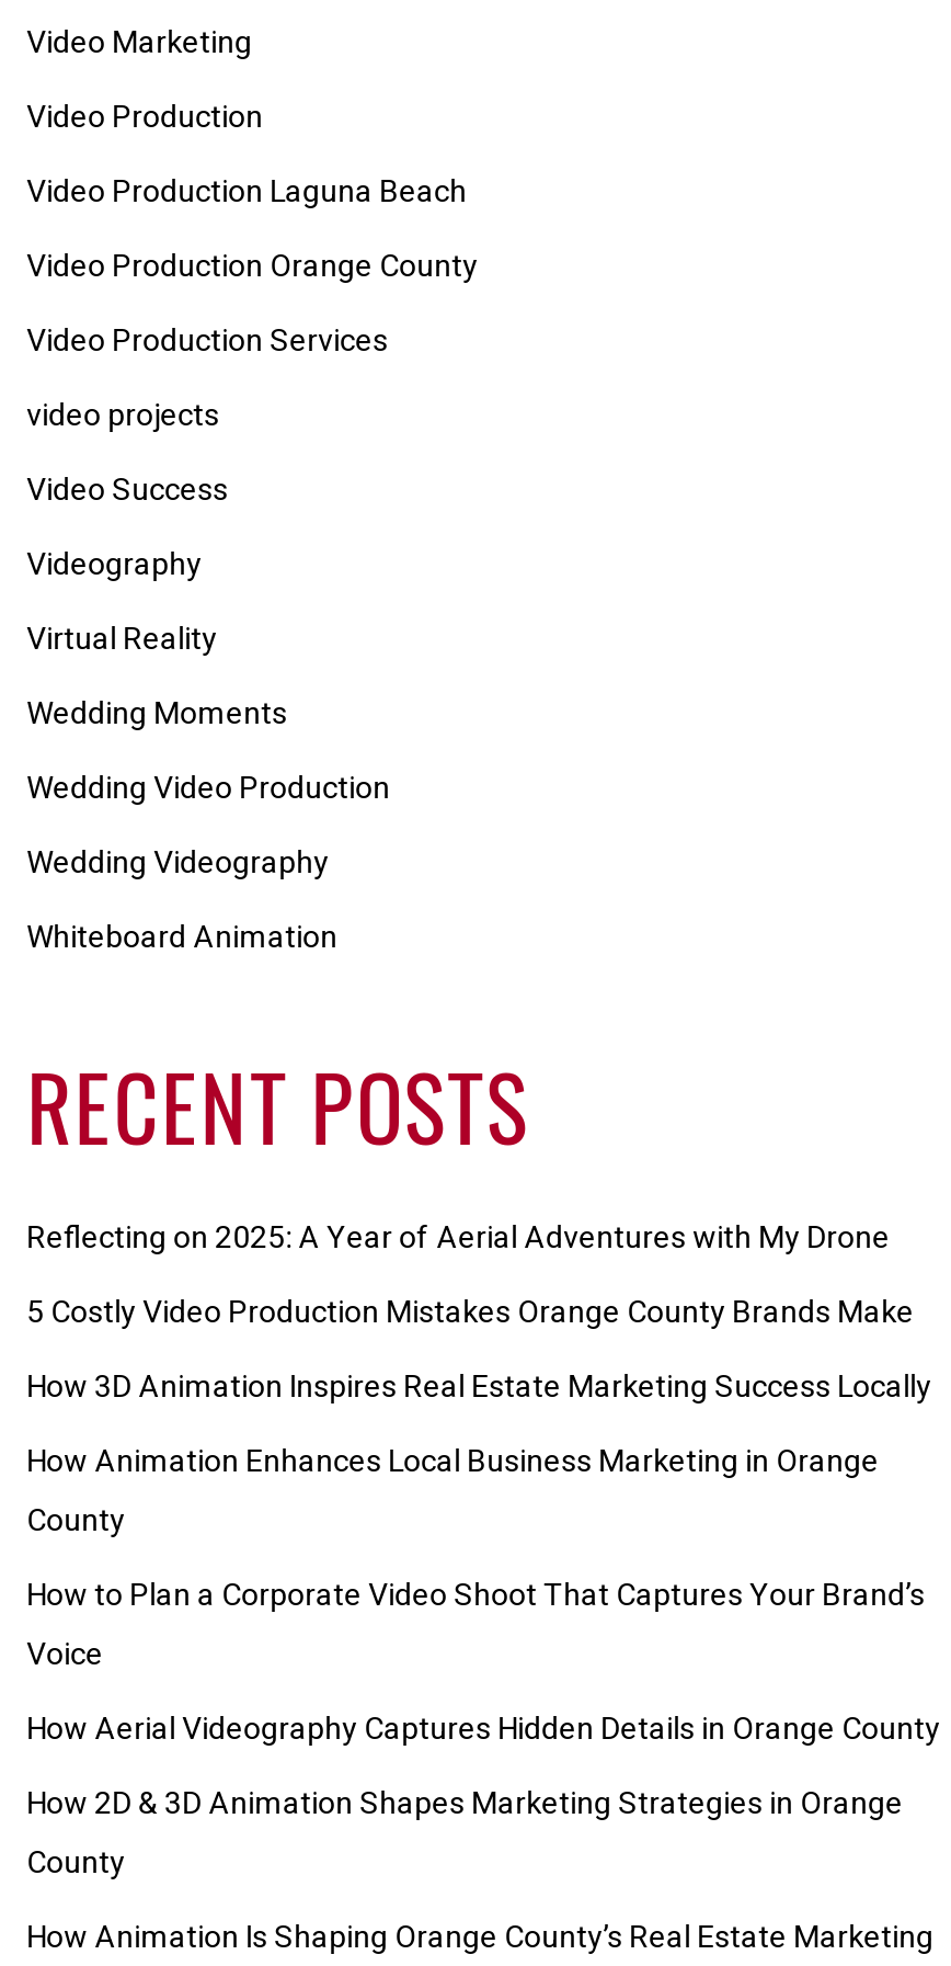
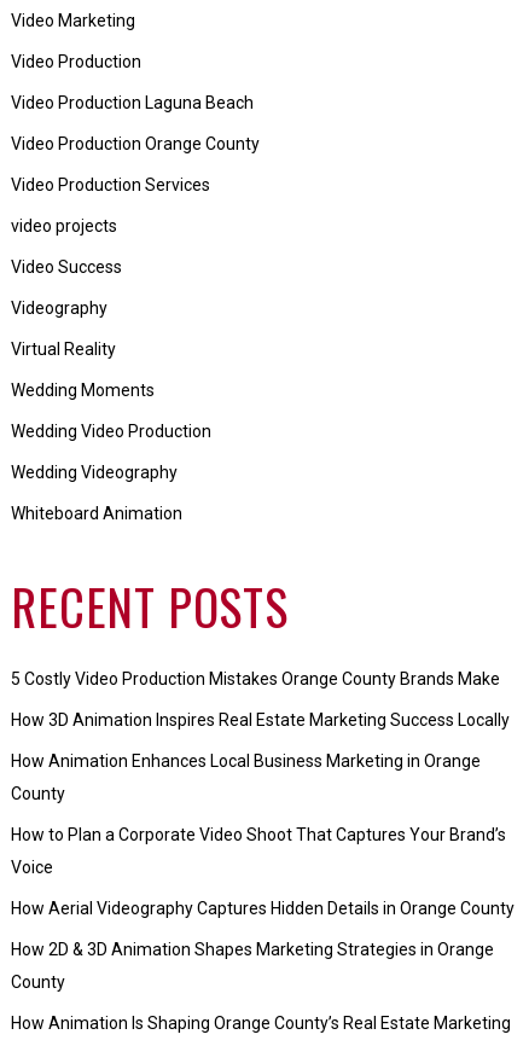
- Reflecting on 2025: A Year of Aerial Adventures with My Drone
